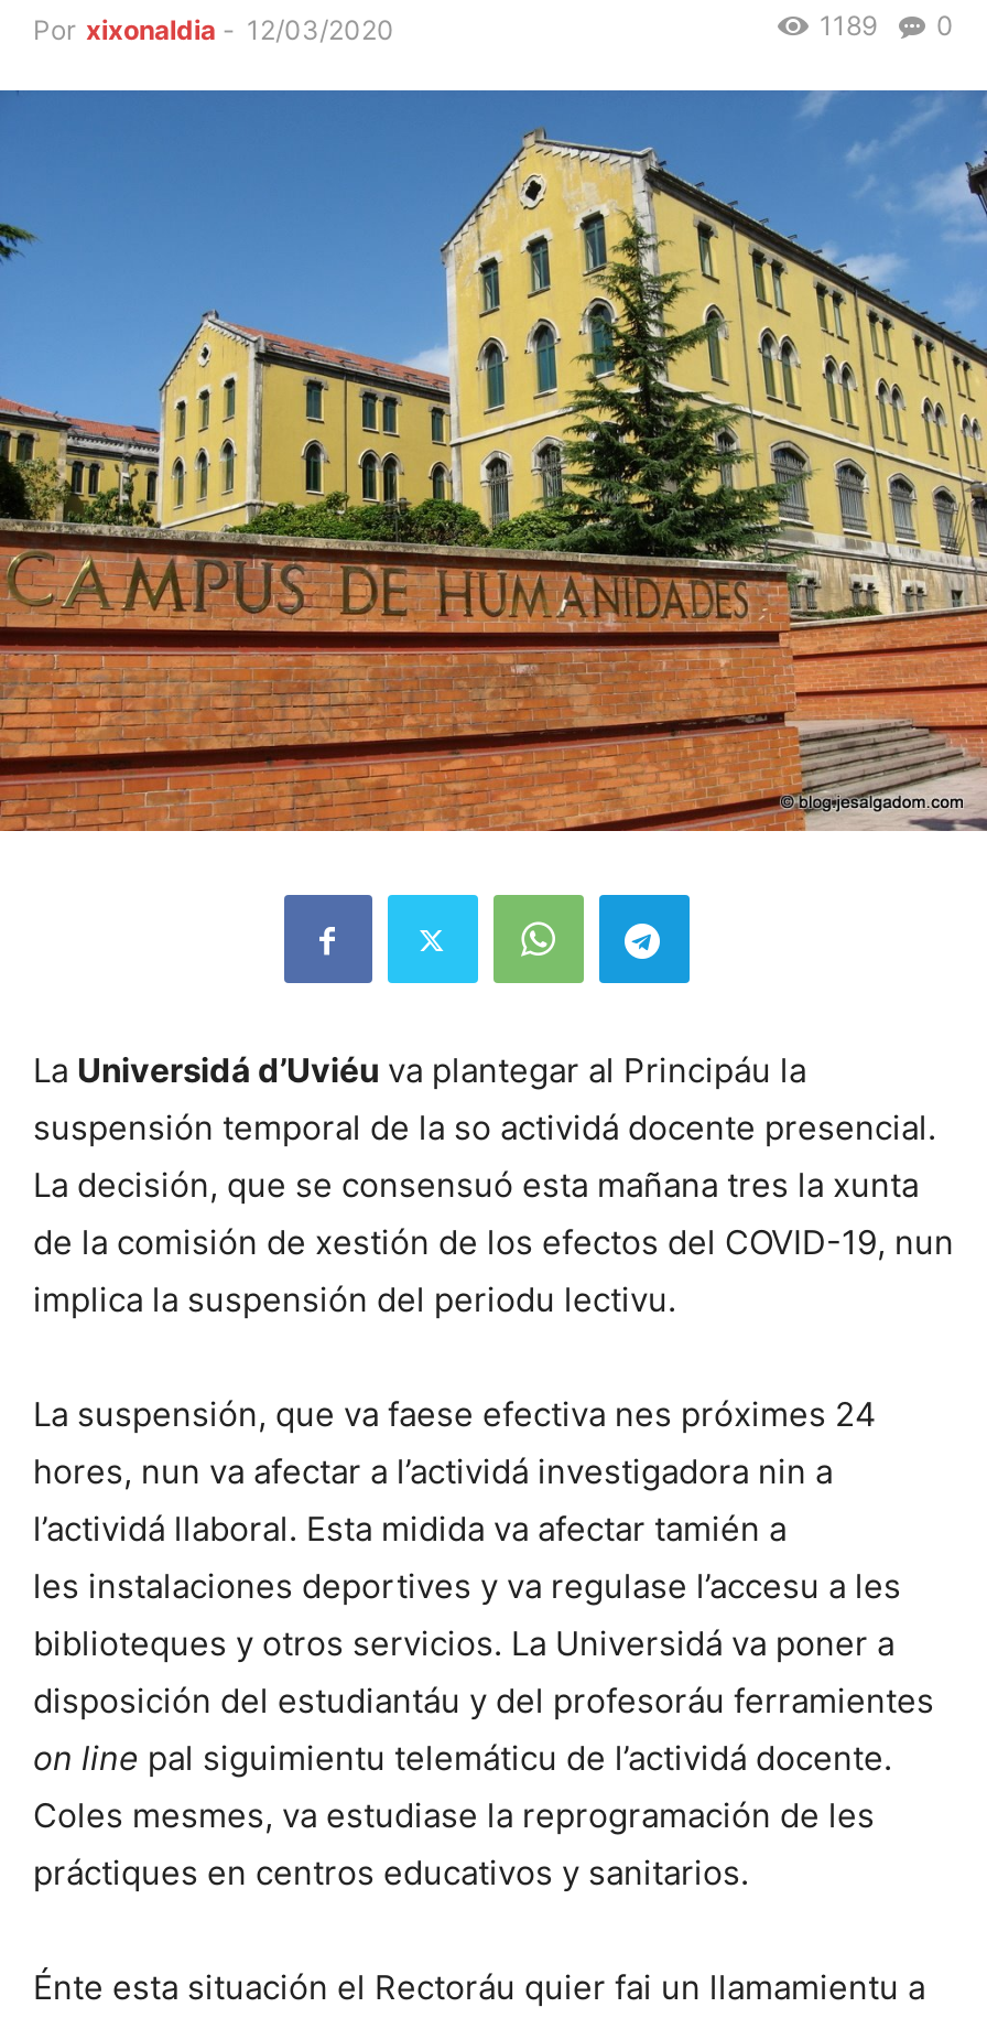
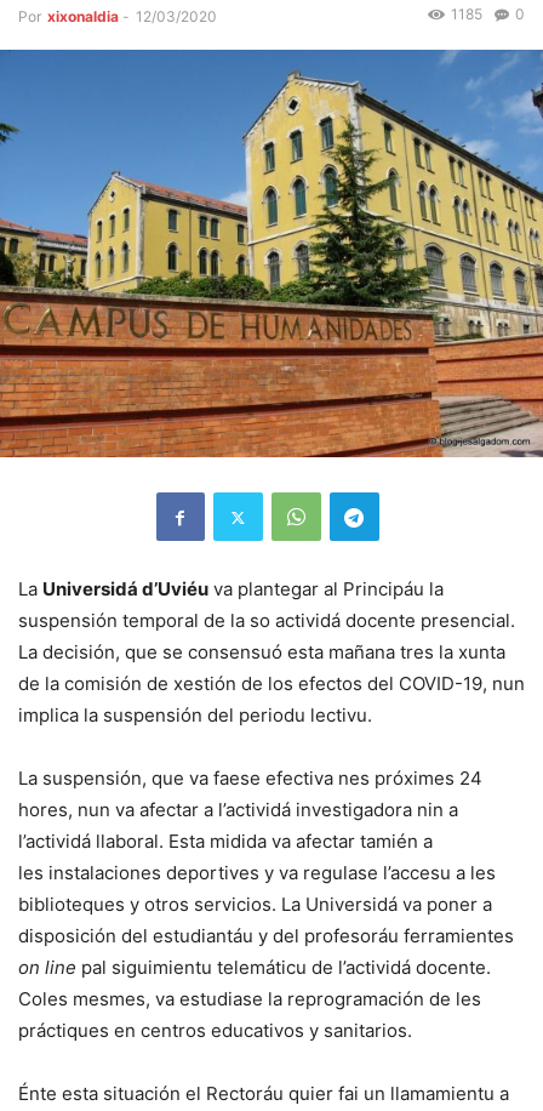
- 1189 0
+ 1185 0
